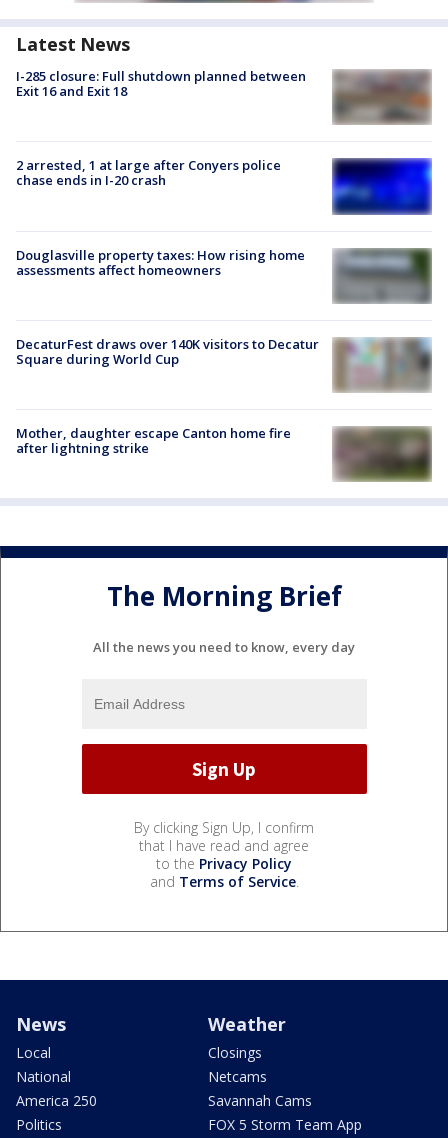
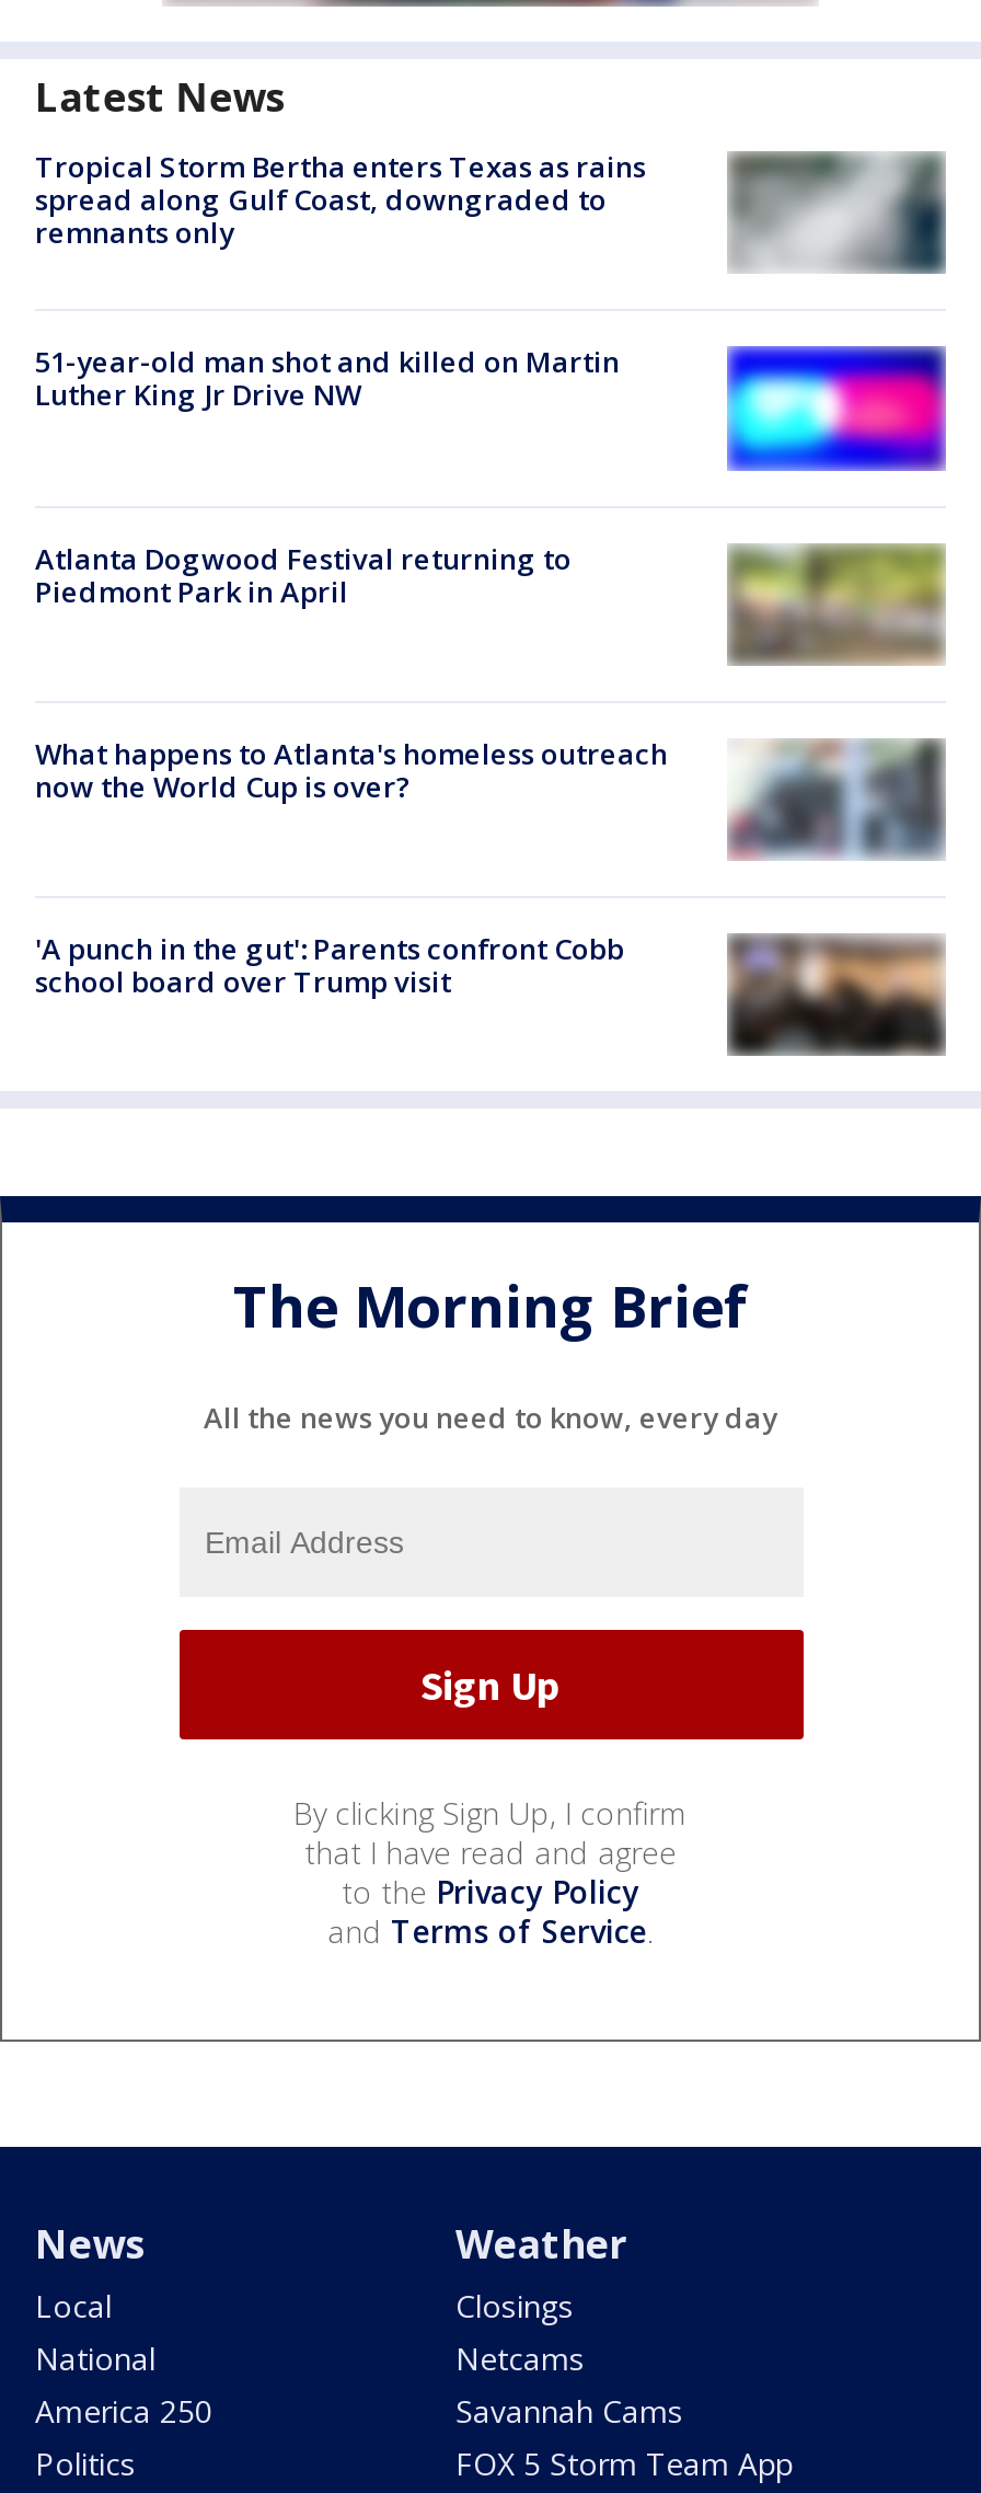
- [image]
- I-285 closure: Full shutdown planned between
- Exit 16 and Exit 18
+ [image]
+ Tropical Storm Bertha enters Texas as rains
+ spread along Gulf Coast, downgraded to
+ remnants only

- 2 arrested, 1 at large after Conyers police
- chase ends in I-20 crash
+ 51-year-old man shot and killed on Martin
+ Luther King Jr Drive NW

- [image]
+ [image]

- Douglasville property taxes: How rising home
- assessments affect homeowners
+ Atlanta Dogwood Festival returning to
+ Piedmont Park in April

- [image]
+ [image]

- [image]
- DecaturFest draws over 140K visitors to Decatur
- Square during World Cup
+ [image]
+ What happens to Atlanta's homeless outreach
+ now the World Cup is over?

- Mother, daughter escape Canton home fire
- after lightning strike
+ 'A punch in the gut': Parents confront Cobb
+ school board over Trump visit

- [image]
+ [image]
